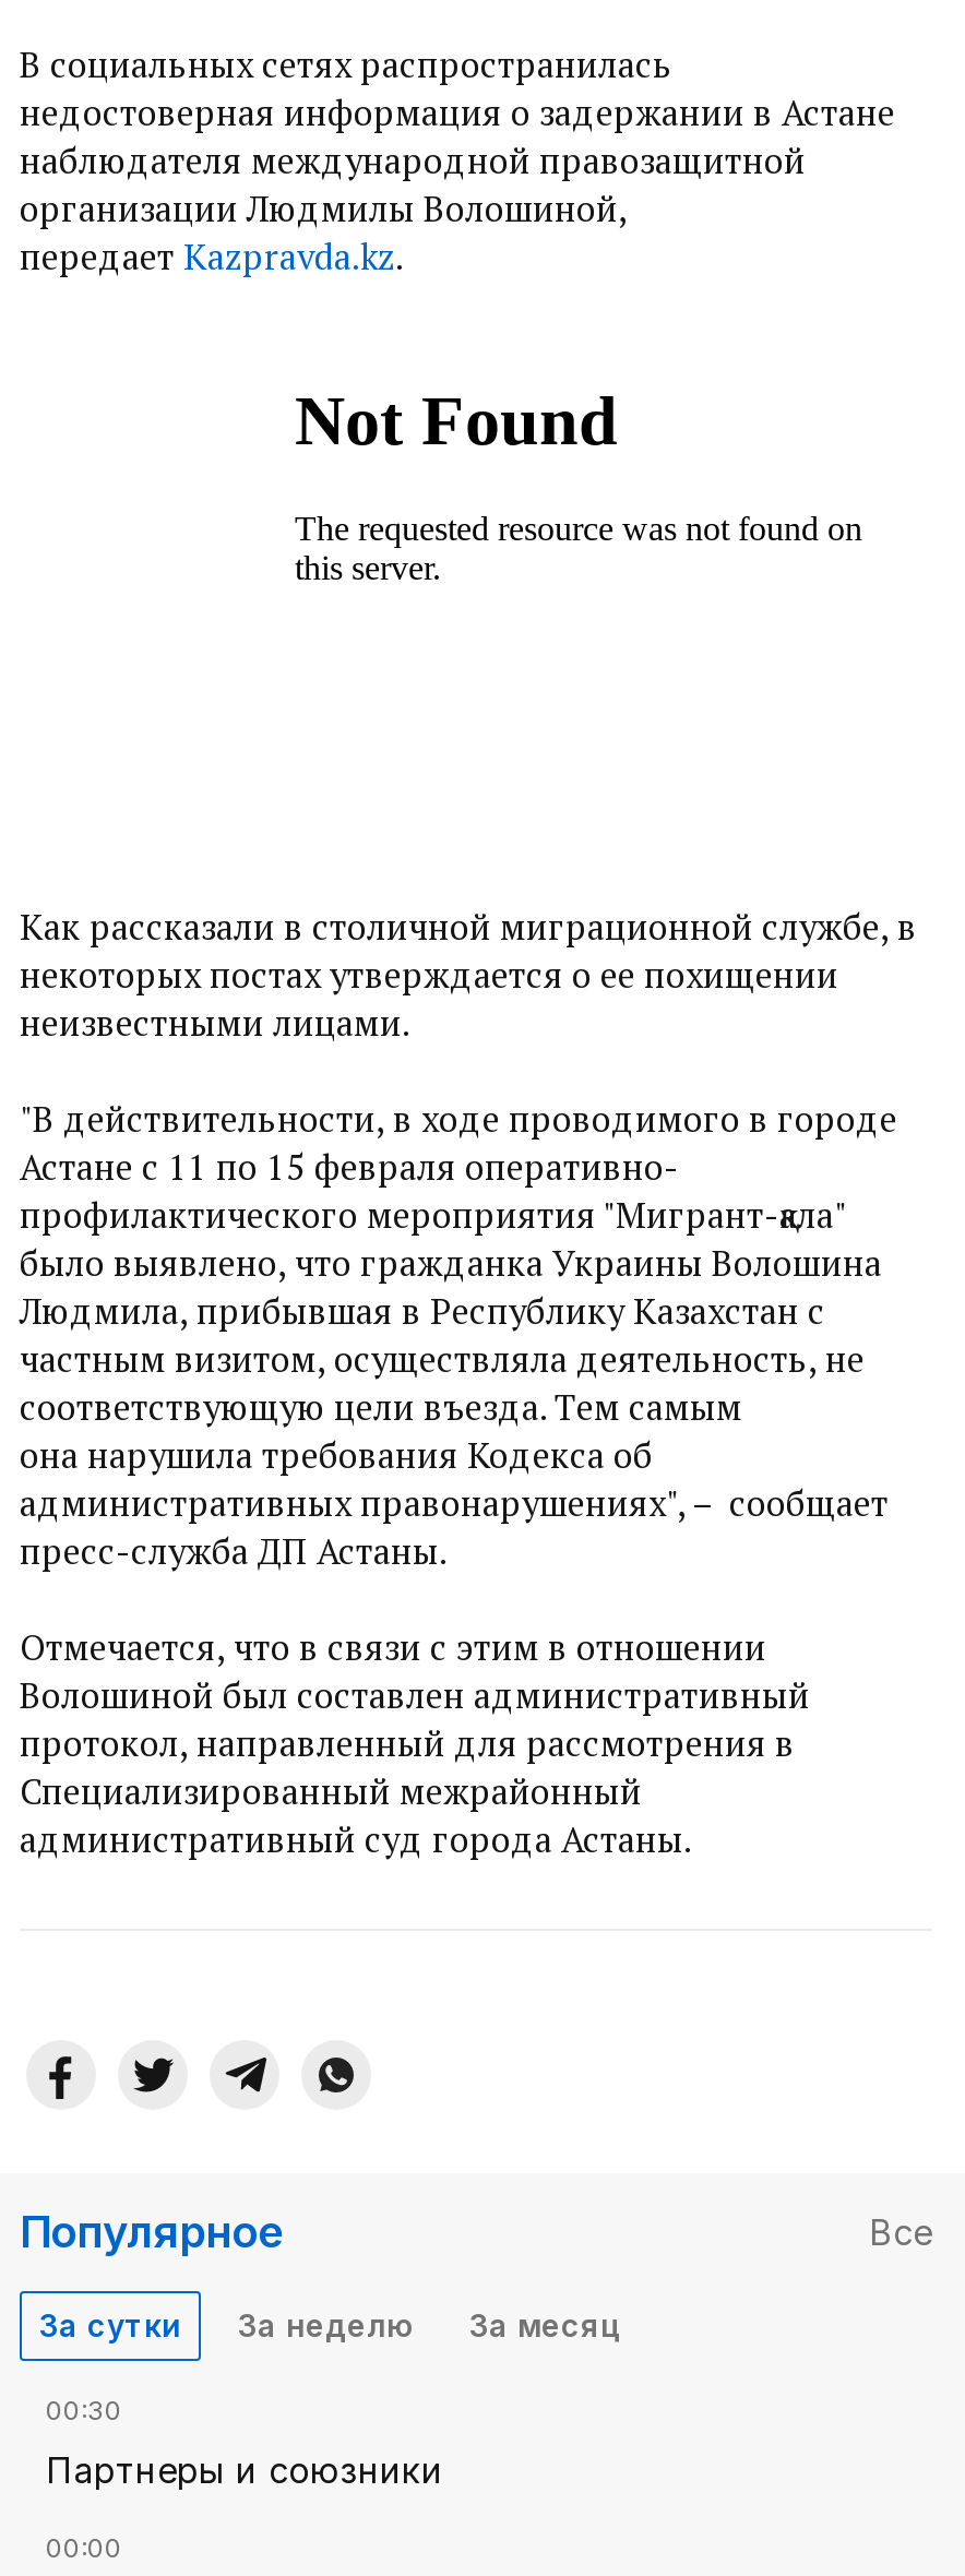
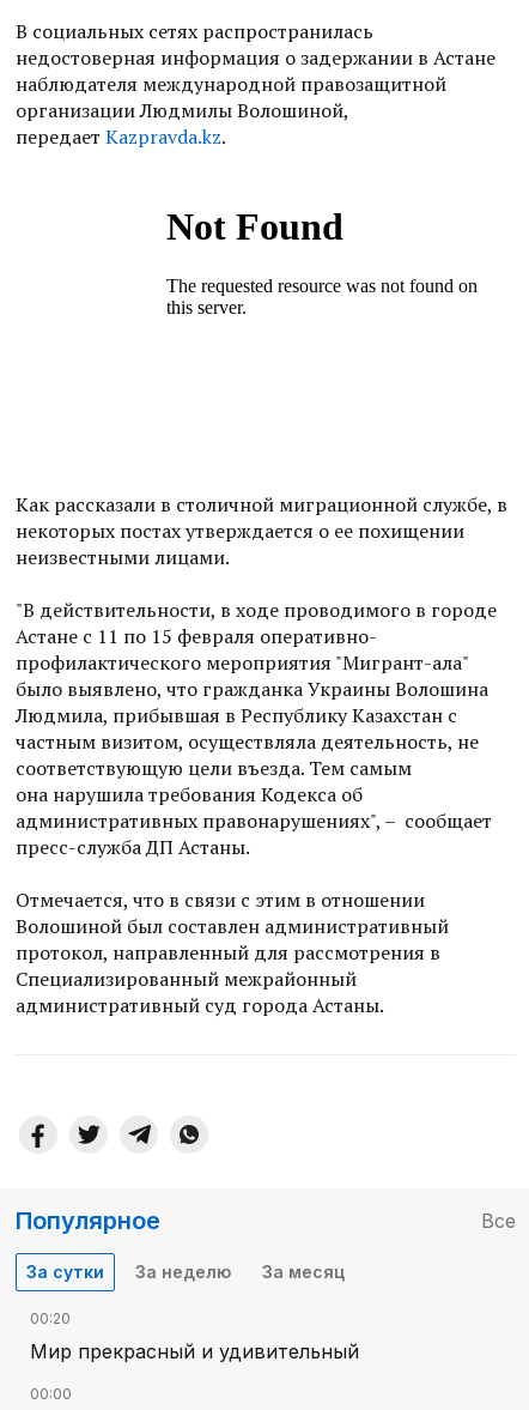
- 00:30
+ 00:20

- Партнеры и союзники
+ Мир прекрасный и удивительный
